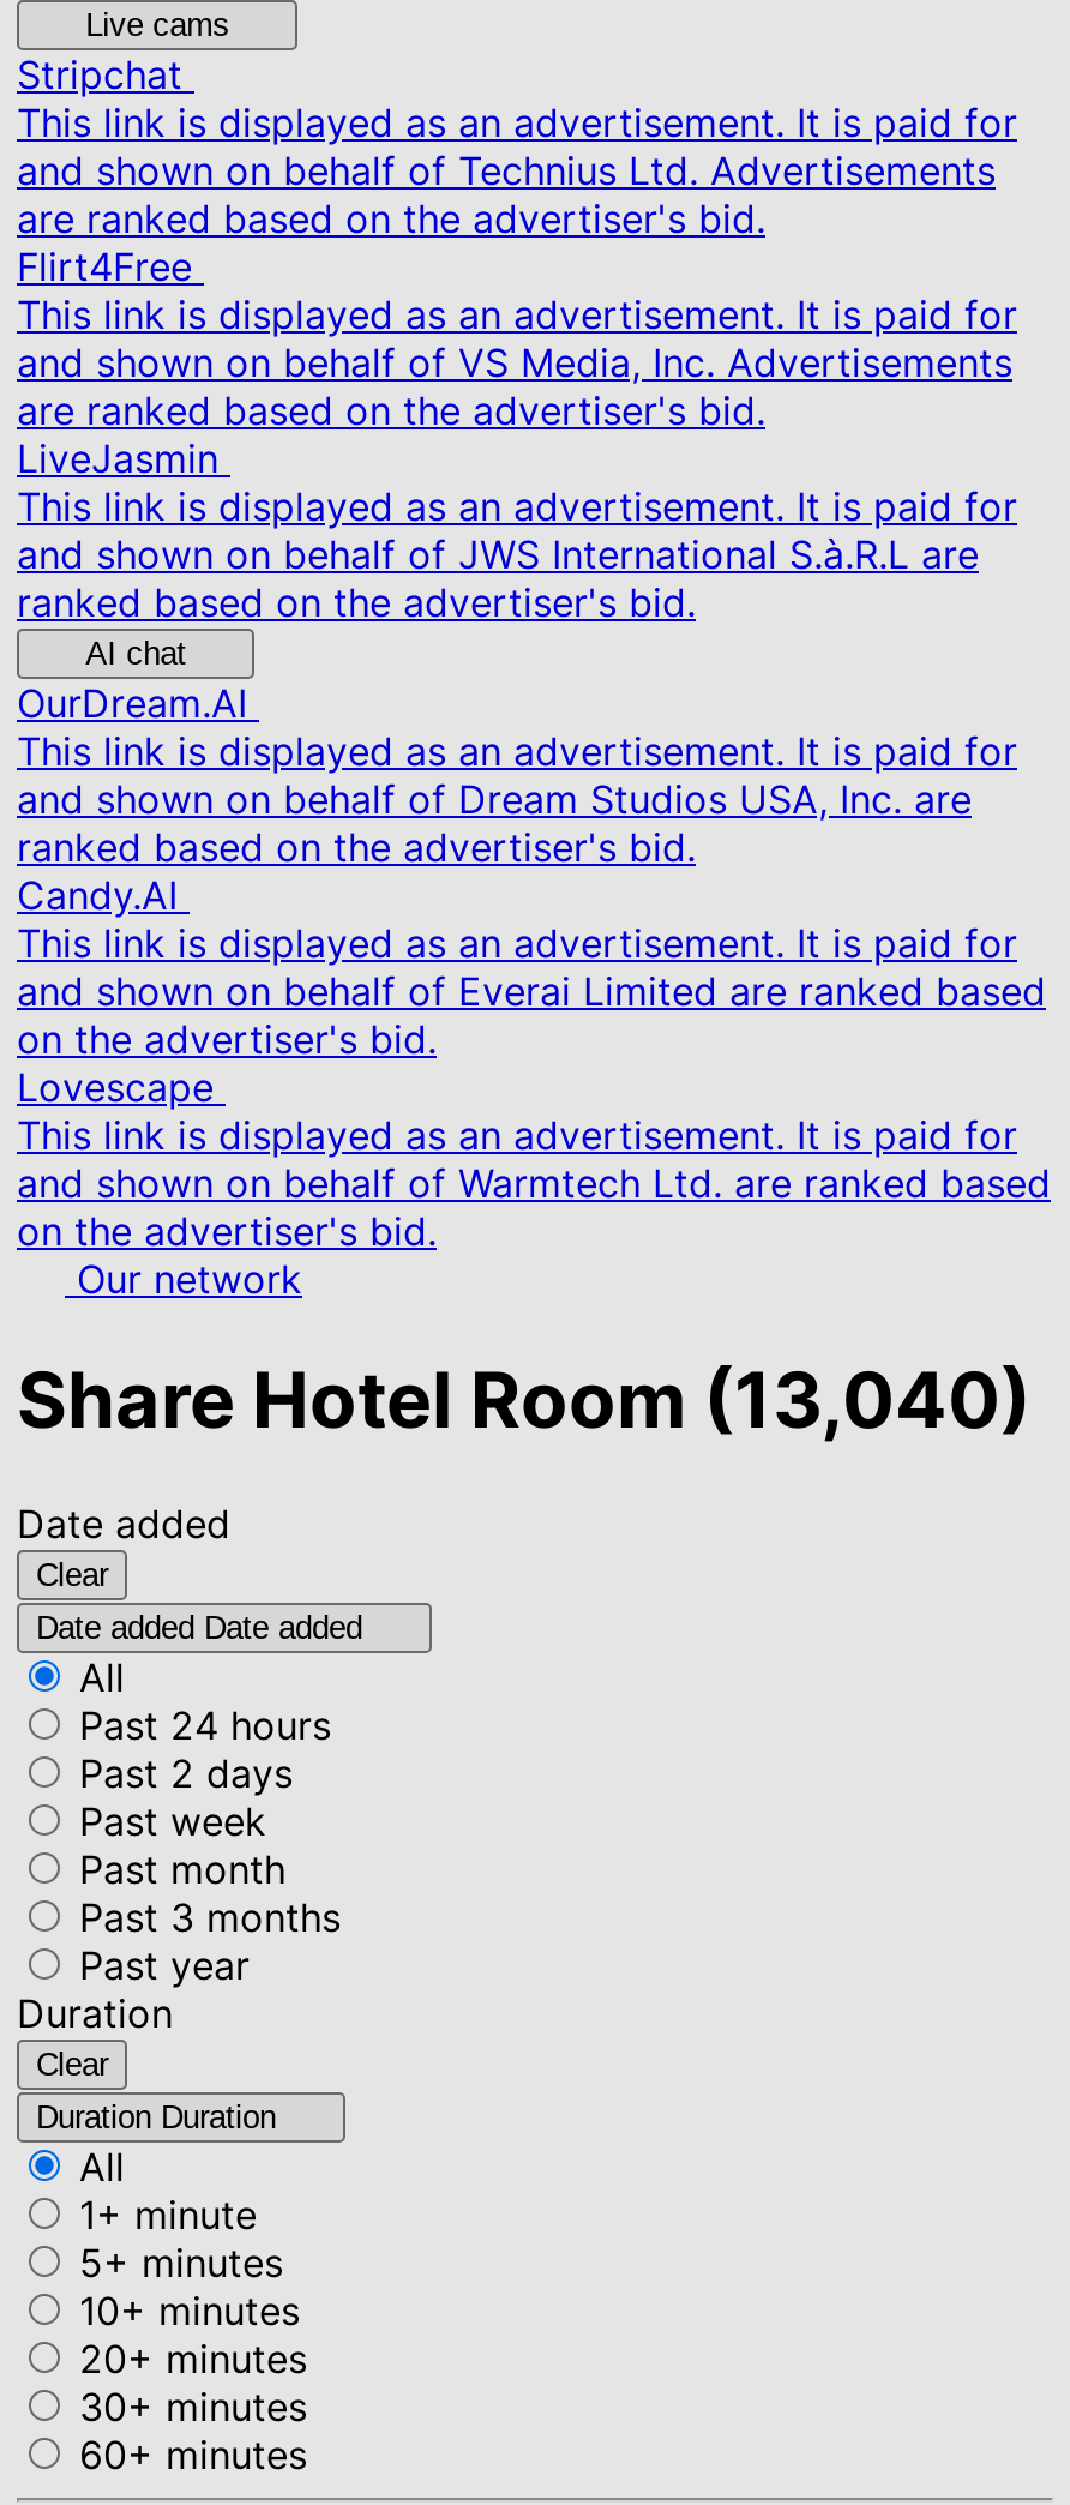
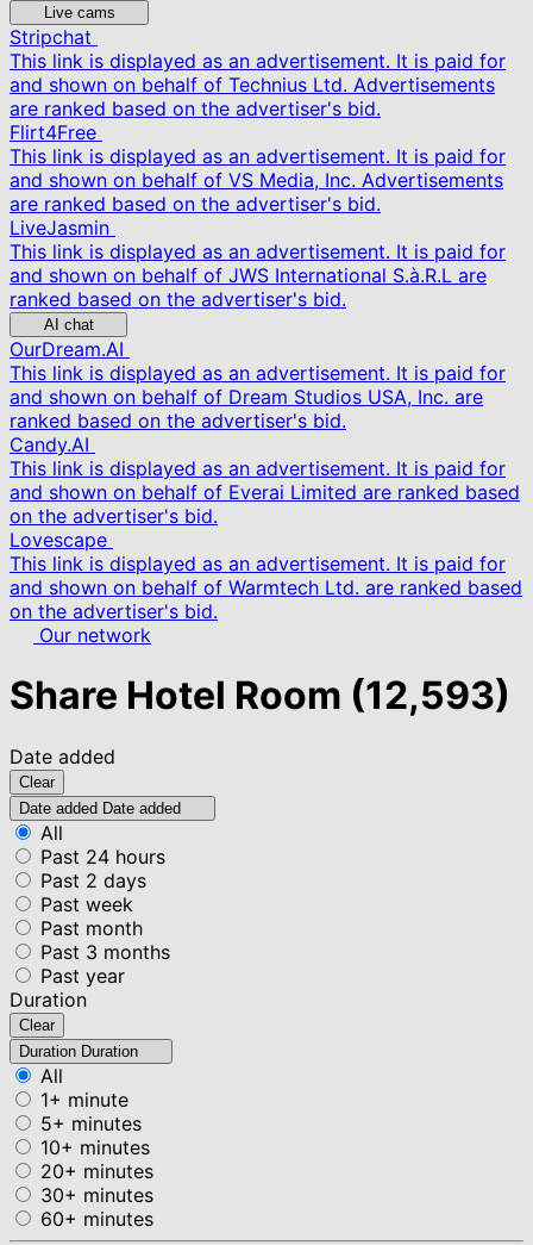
- Share Hotel Room (13,040)
+ Share Hotel Room (12,593)
